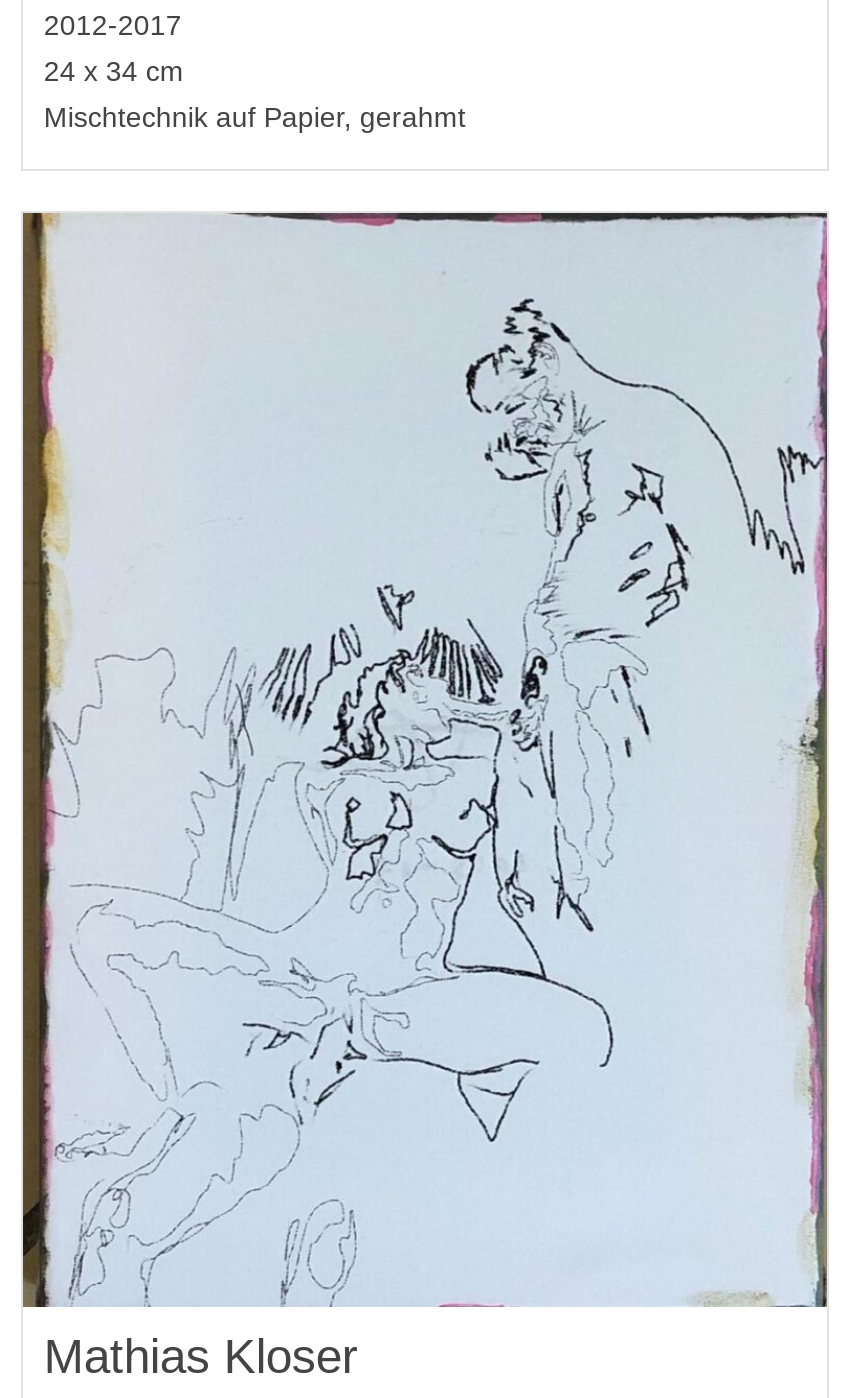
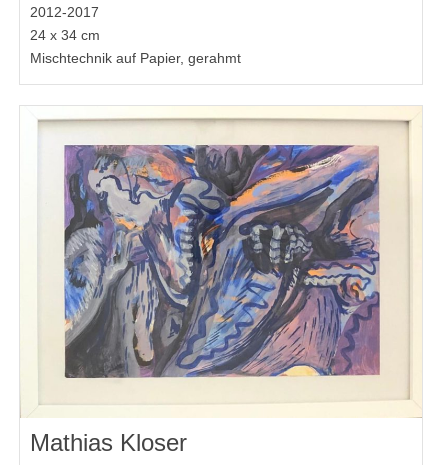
- [image]
+ [image]
